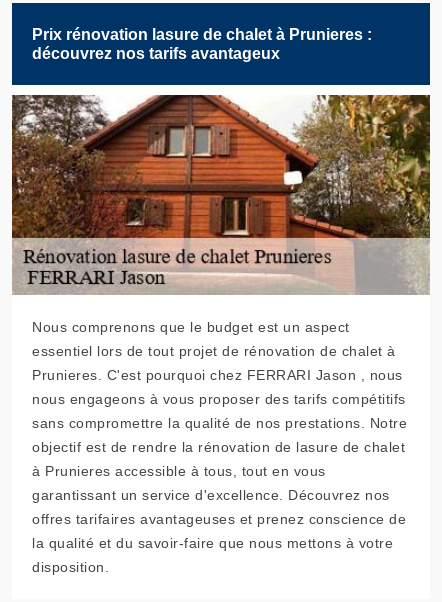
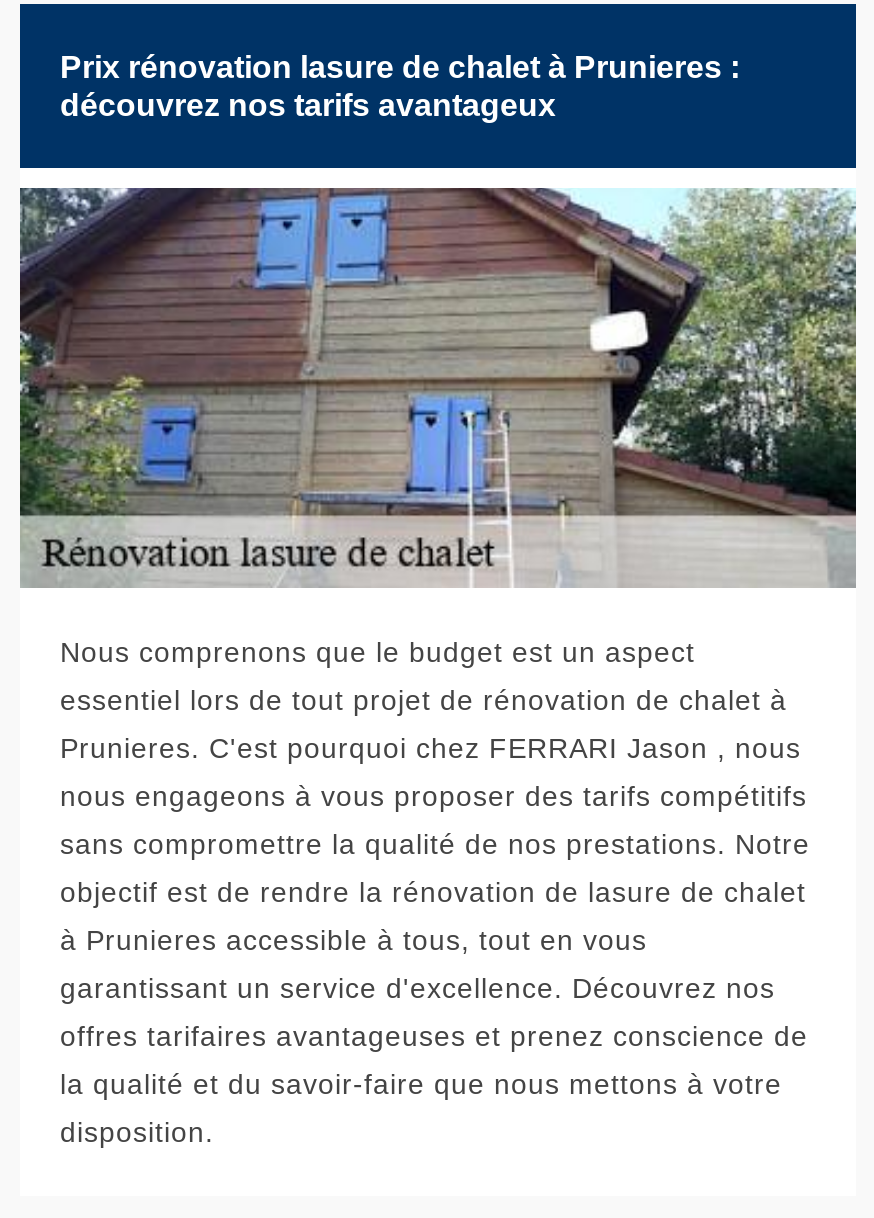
- [image]
+ [image]
